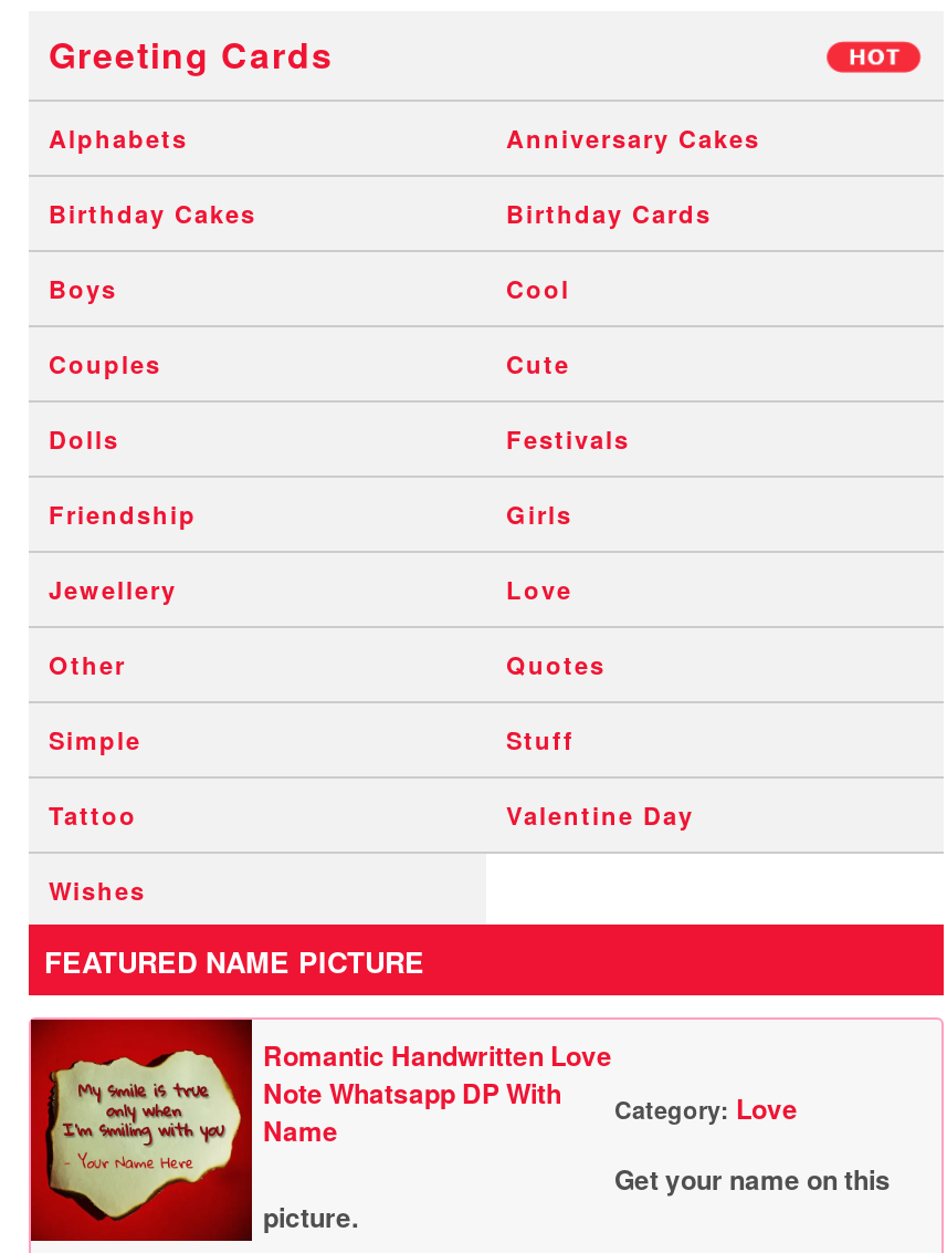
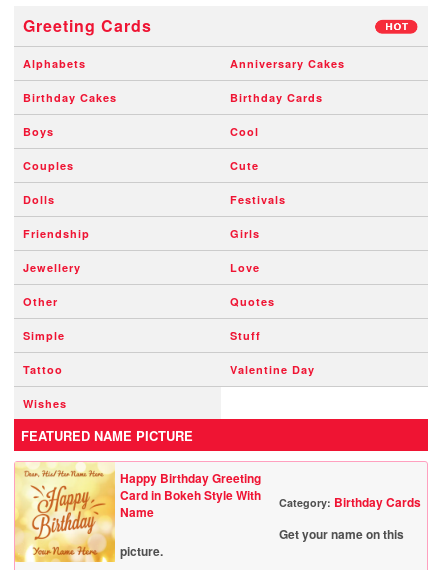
- [image]
- Romantic Handwritten Love
- Note Whatsapp DP With
+ [image]
+ Happy Birthday Greeting
+ Card in Bokeh Style With

- Category: Love
+ Category: Birthday Cards
